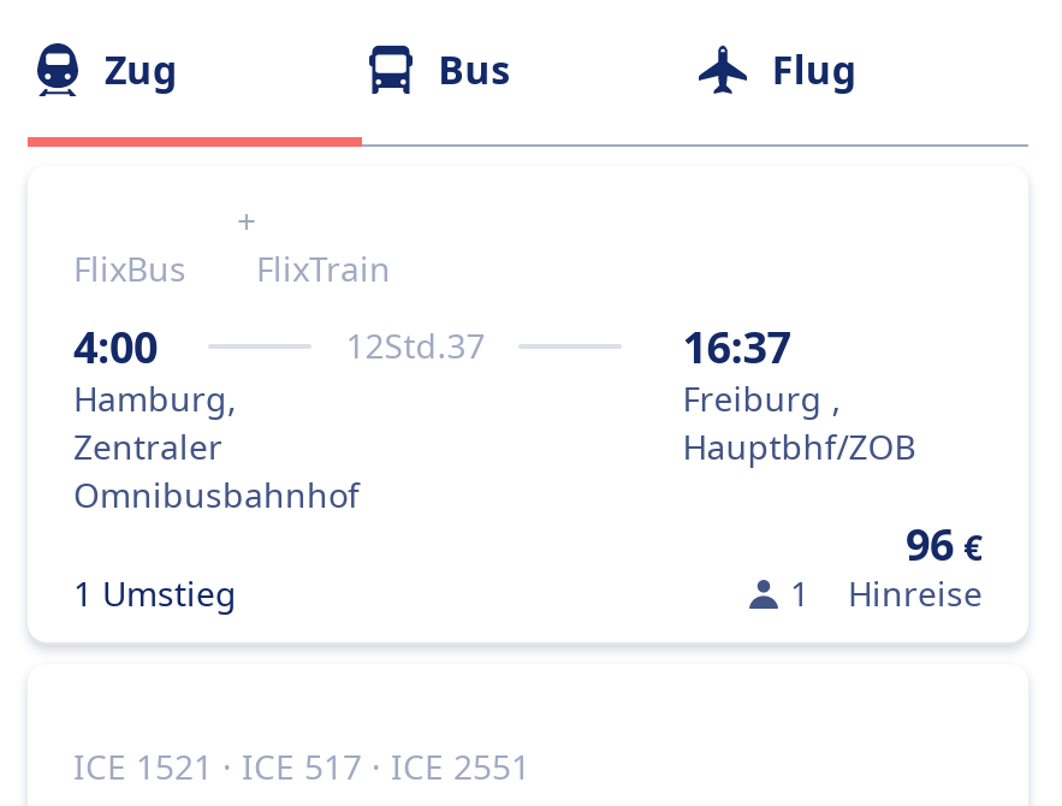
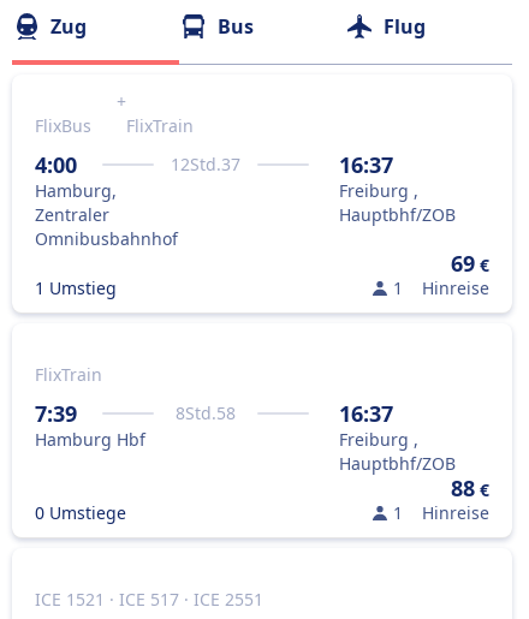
- 96 €
+ 69 €

+ FlixTrain
+ 7:39
+ 8Std.58
+ Hamburg Hbf

+ 16:37
+ Freiburg ,
+ Hauptbhf/ZOB
+ 88 €
+ 1
+ Hinreise
+ 0 Umstiege
